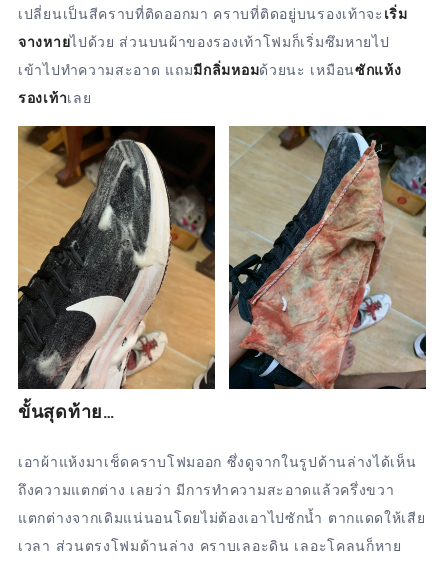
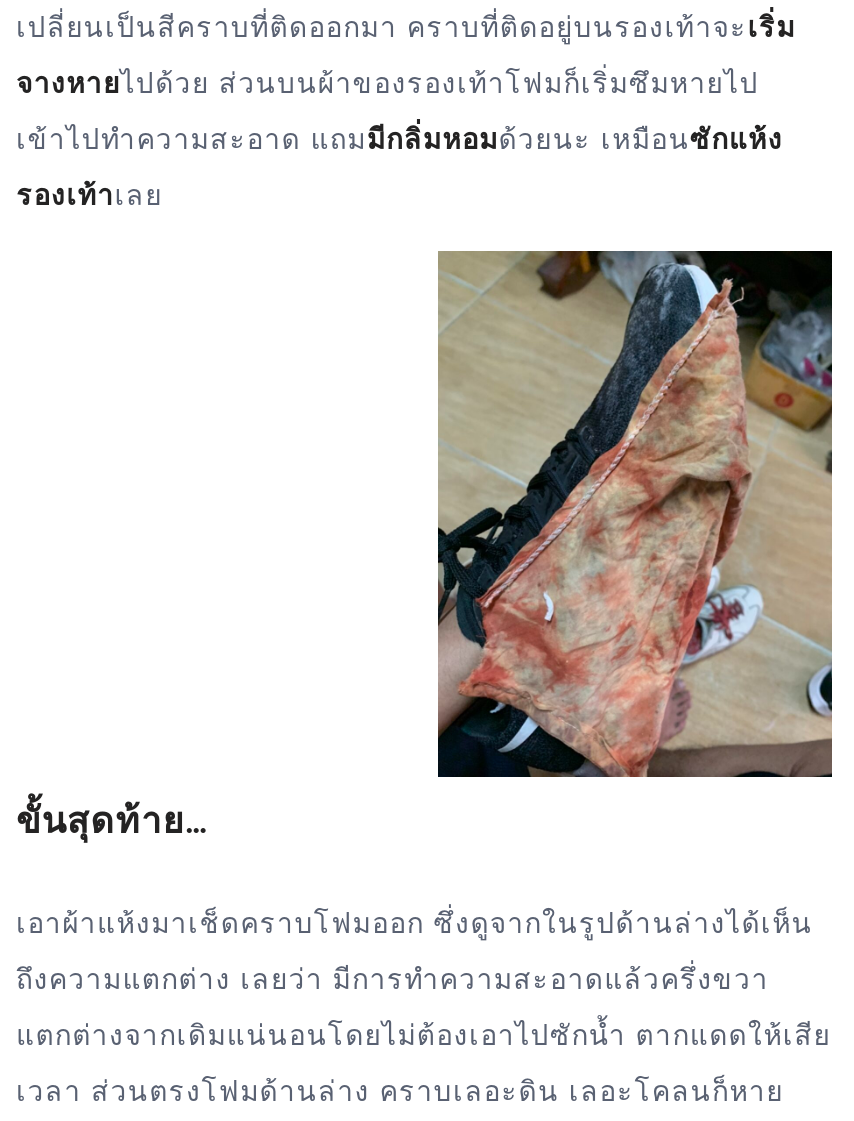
- [image]
